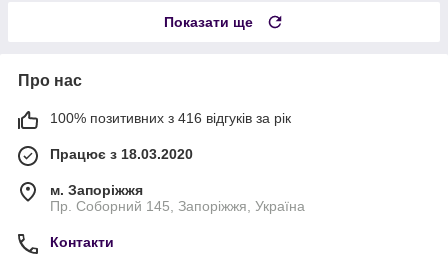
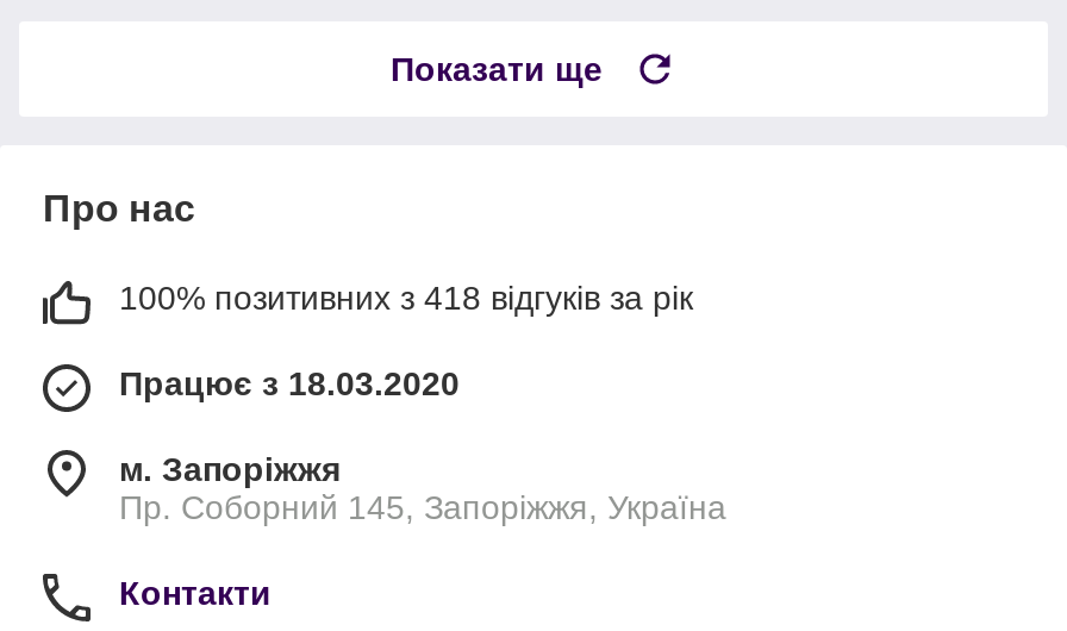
- 100% позитивних з 416 відгуків за рік
+ 100% позитивних з 418 відгуків за рік
